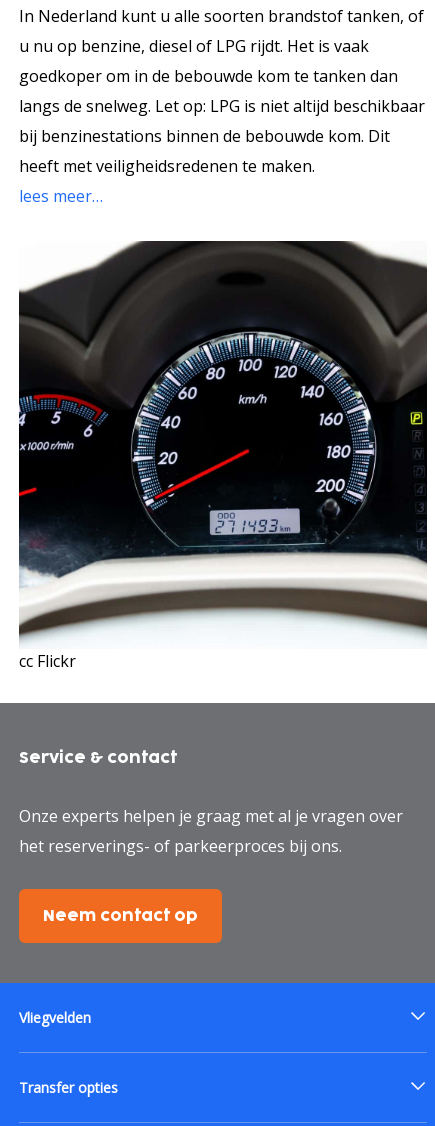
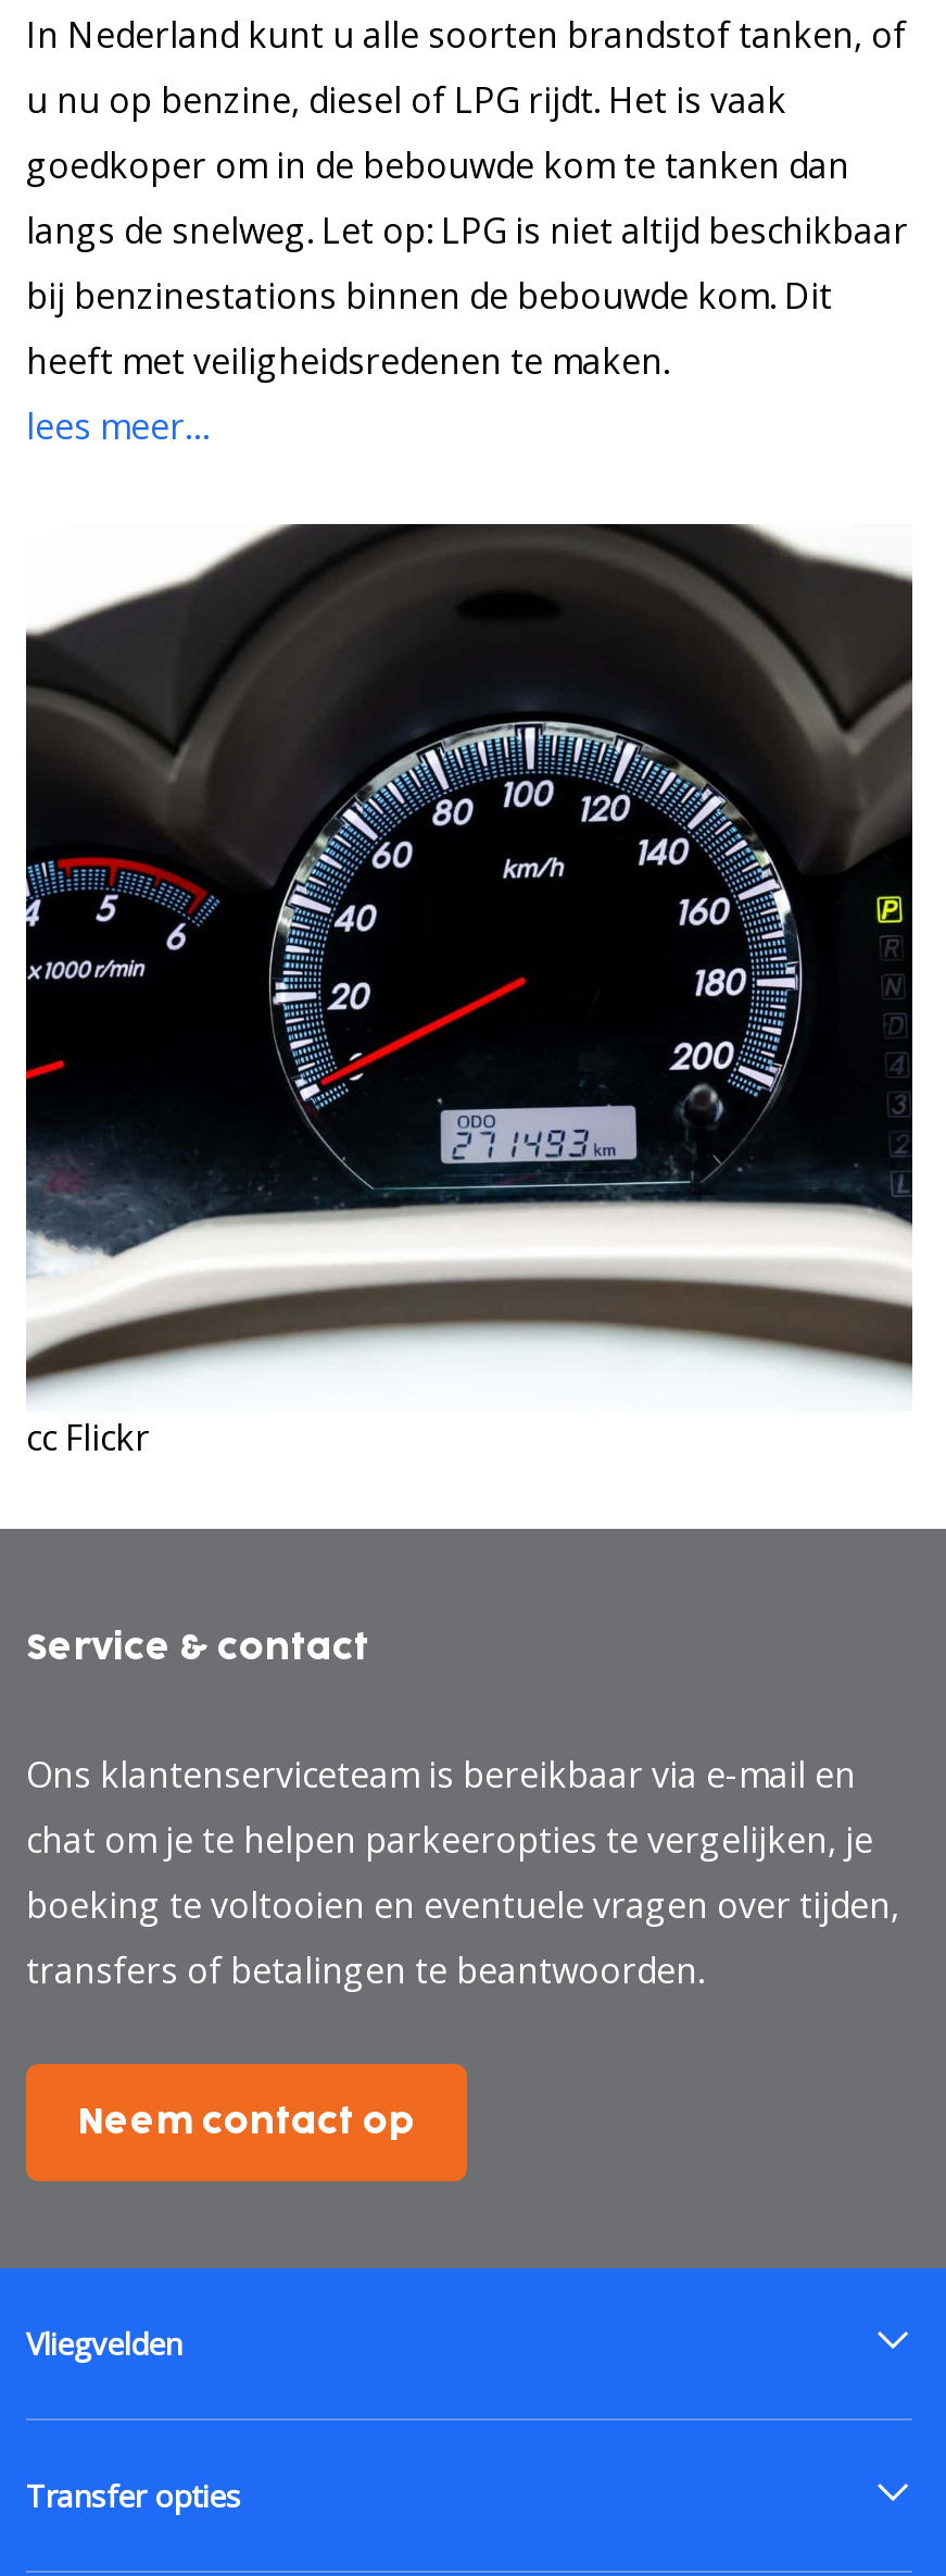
- Onze experts helpen je graag met al je vragen over
- het reserverings- of parkeerproces bij ons.
+ Ons klantenserviceteam is bereikbaar via e-mail en
+ chat om je te helpen parkeeropties te vergelijken, je
+ boeking te voltooien en eventuele vragen over tijden,
+ transfers of betalingen te beantwoorden.
